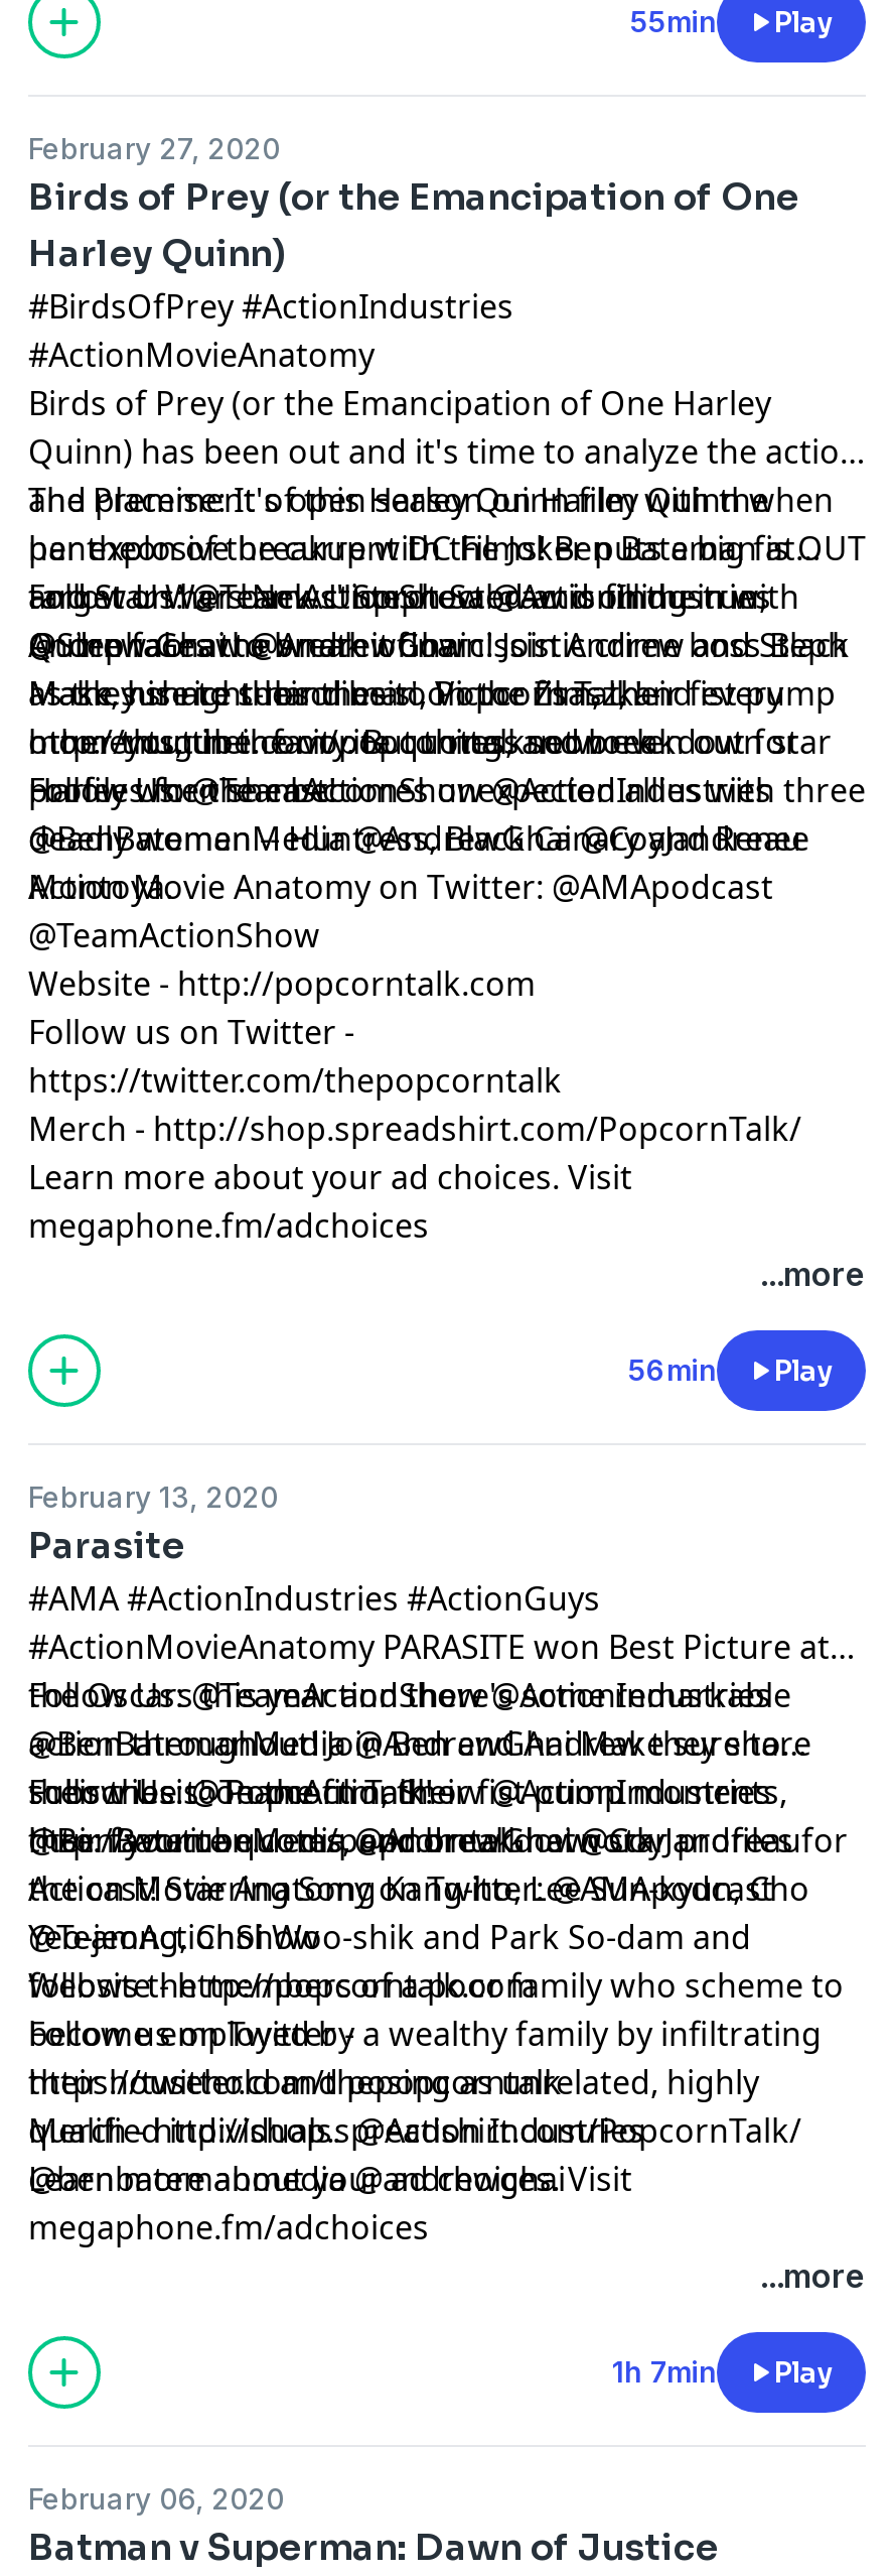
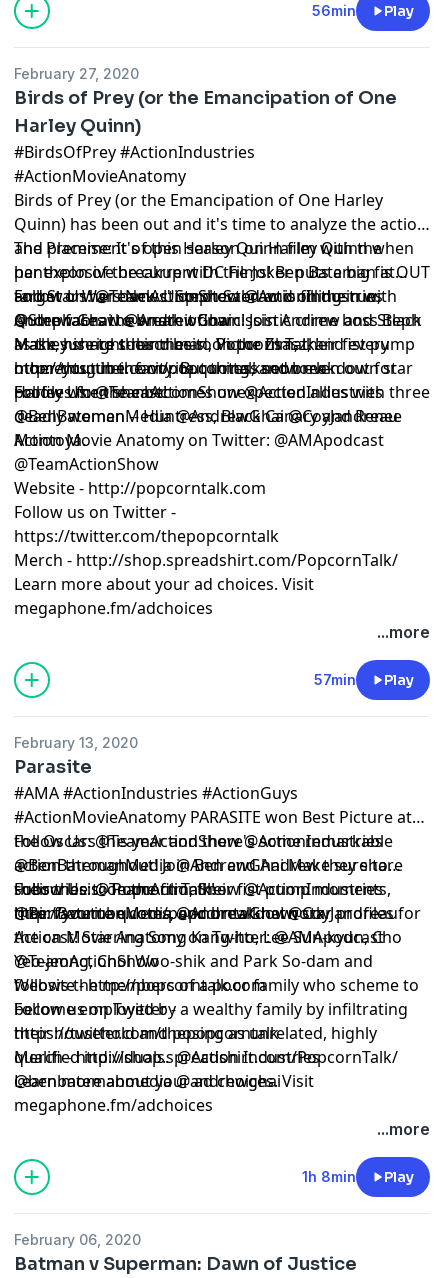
- 55min Play
+ 56min Play

- 56min Play
+ 57min Play

- 1h 7min Play
+ 1h 8min Play
